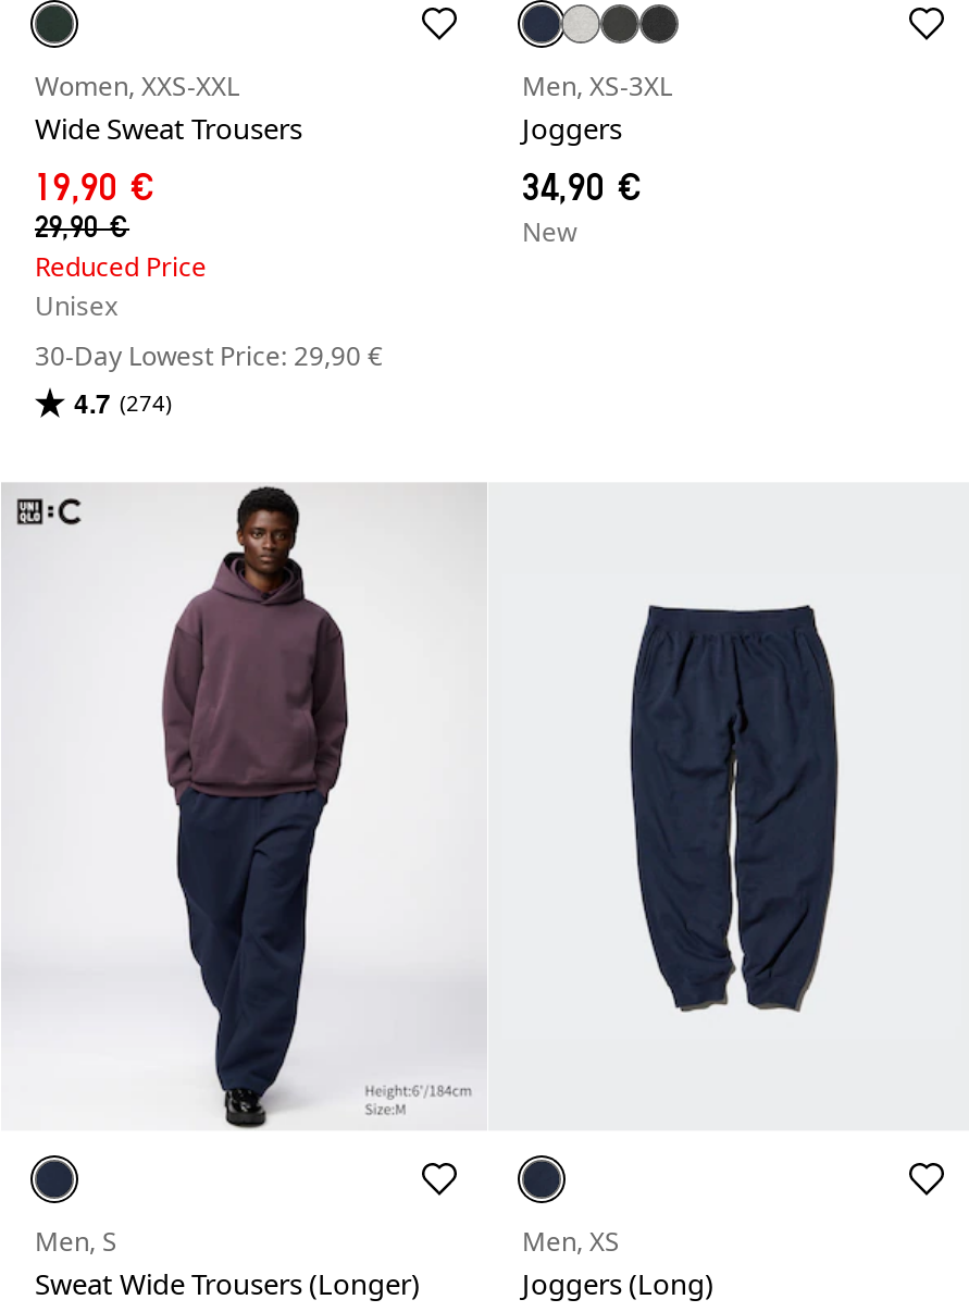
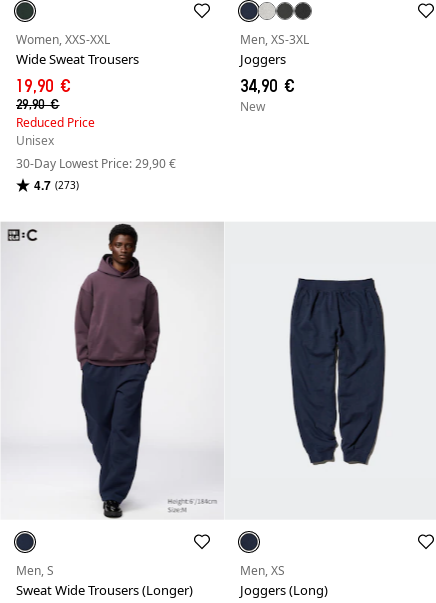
- 4.7 (274)
+ 4.7 (273)
